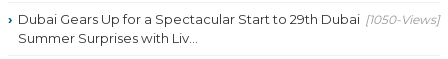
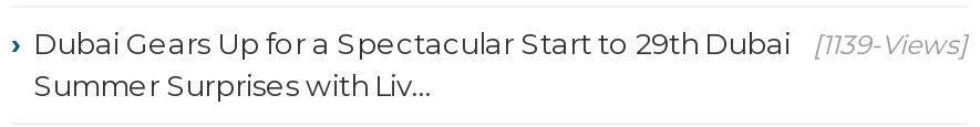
- Dubai Gears Up for a Spectacular Start to 29th Dubai [1050-Views]
+ Dubai Gears Up for a Spectacular Start to 29th Dubai [1139-Views]
